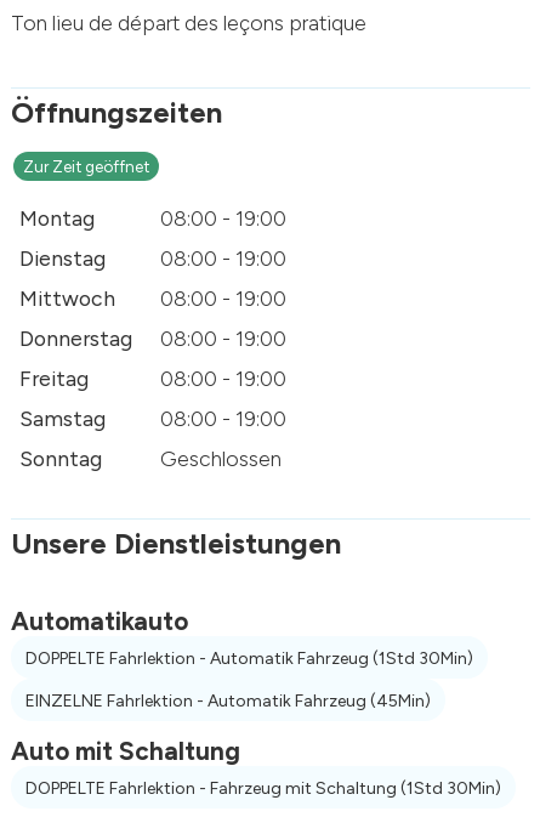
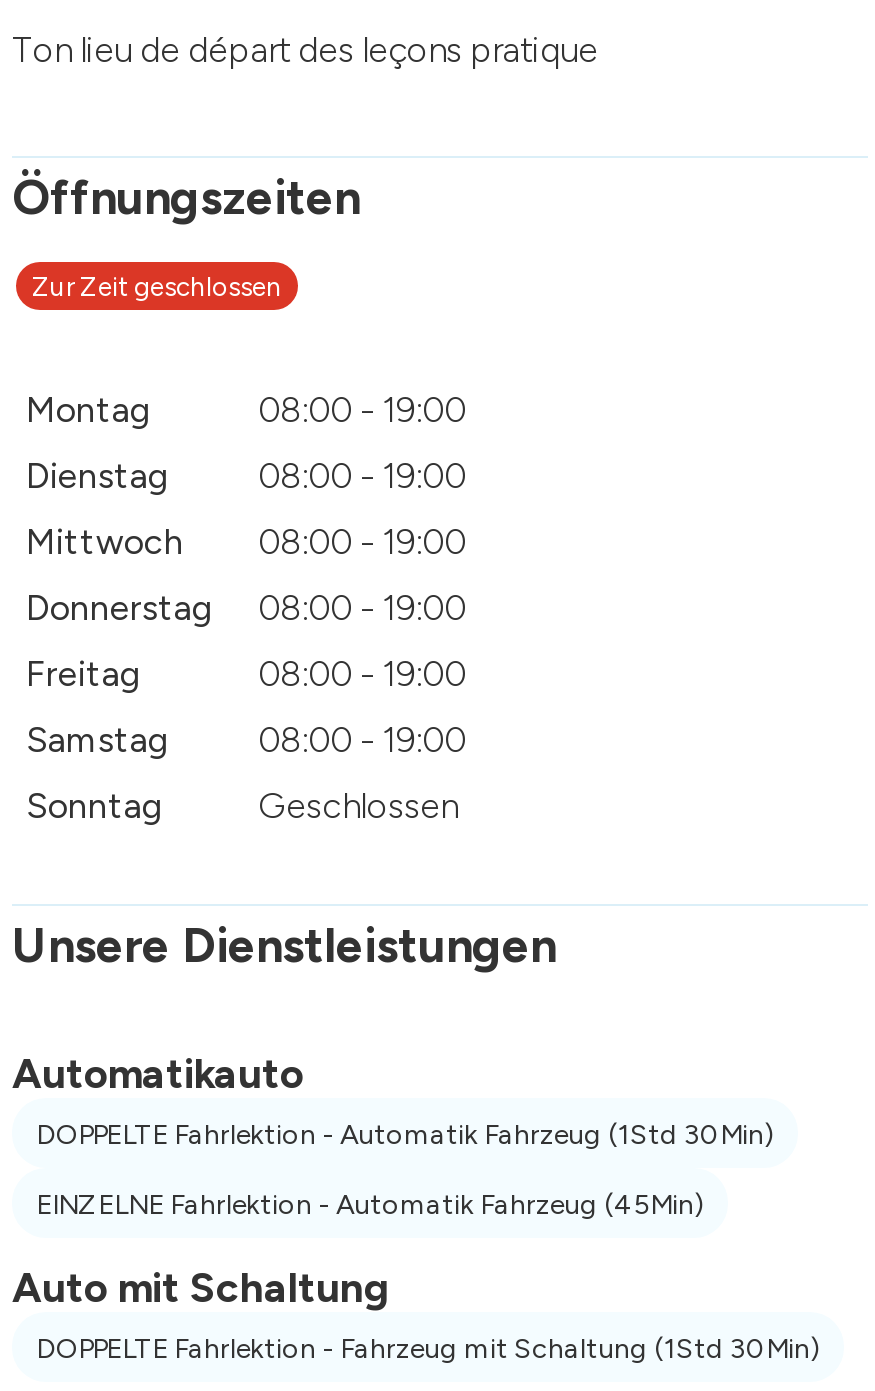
- Zur Zeit geöffnet
+ Zur Zeit geschlossen
